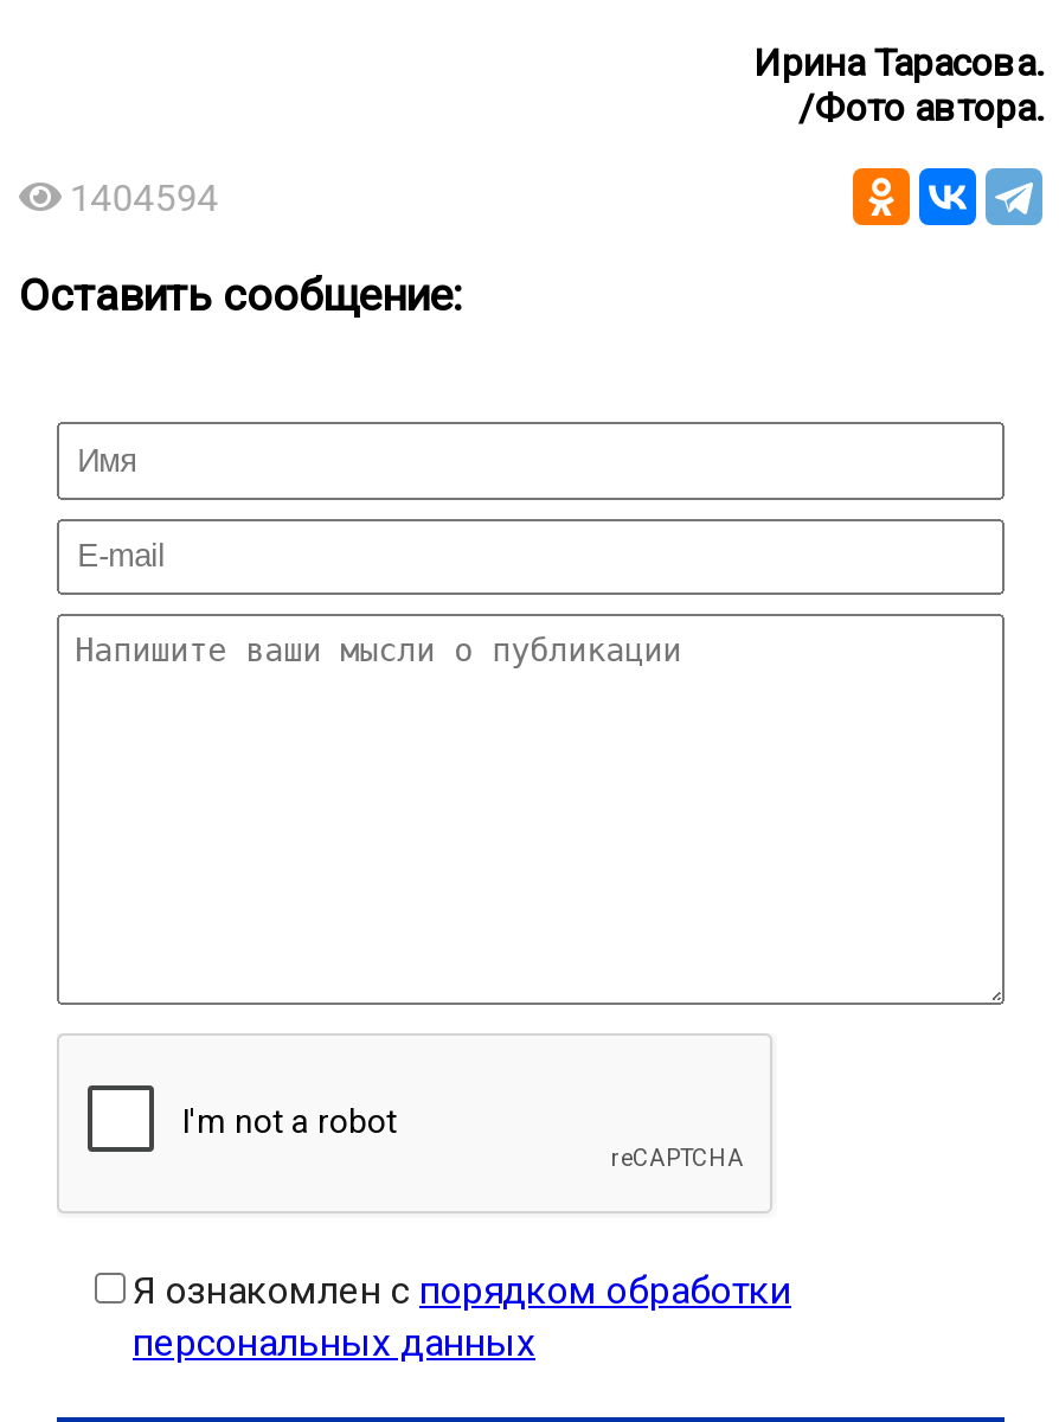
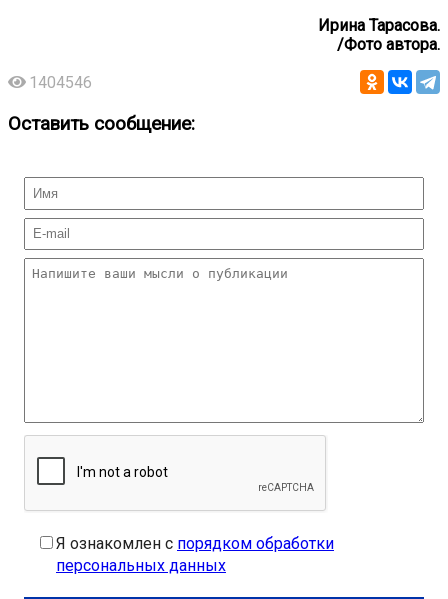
- 1404594
+ 1404546
